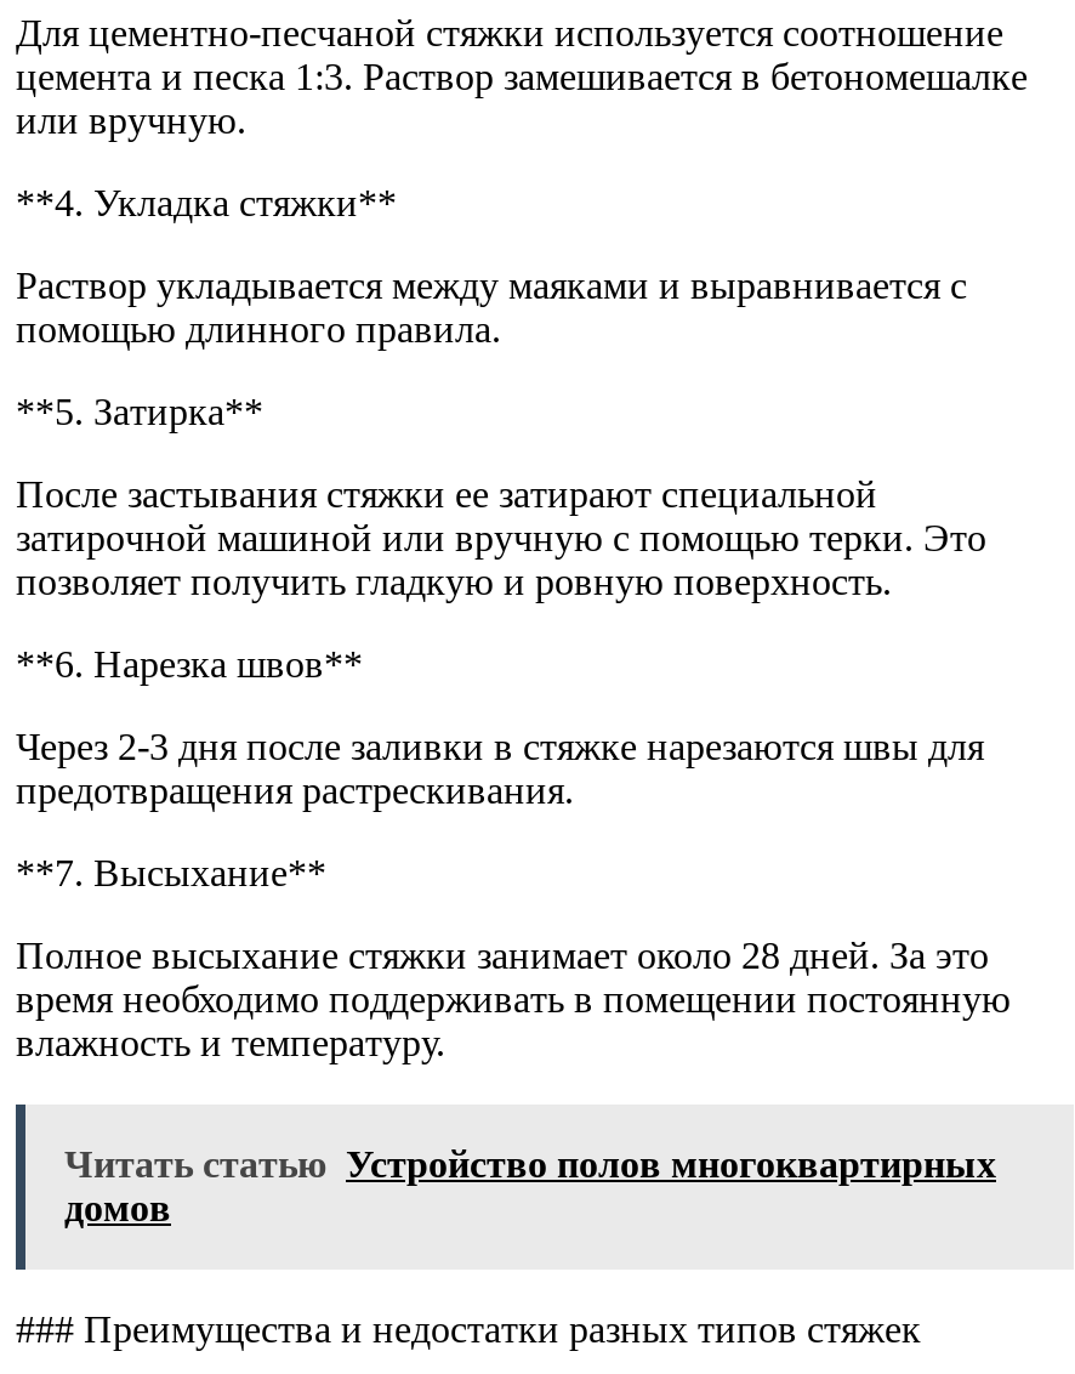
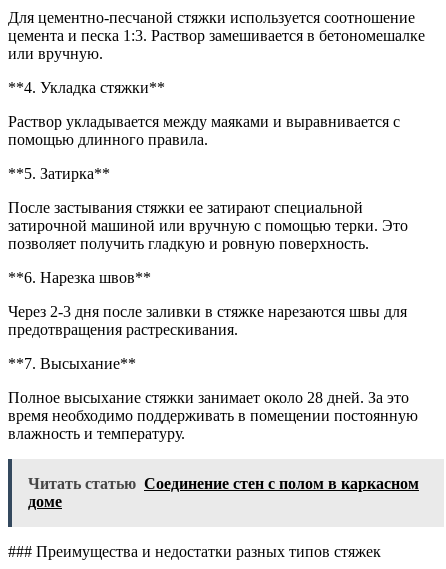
- Читать статью Устройство полов многоквартирных
- домов
+ Читать статью Соединение стен с полом в каркасном
+ доме
